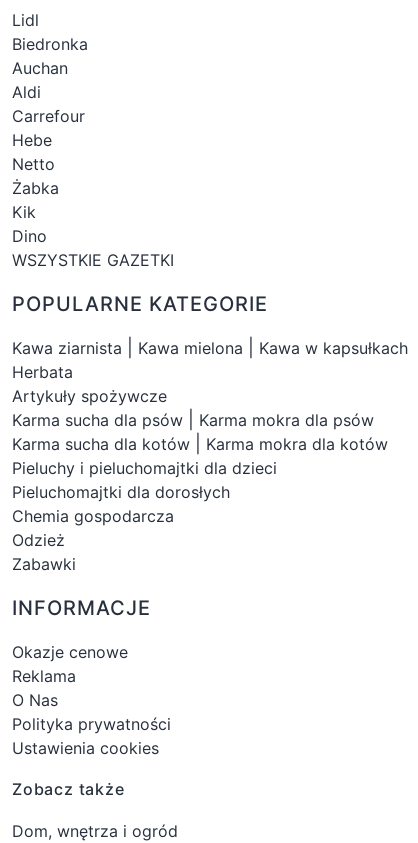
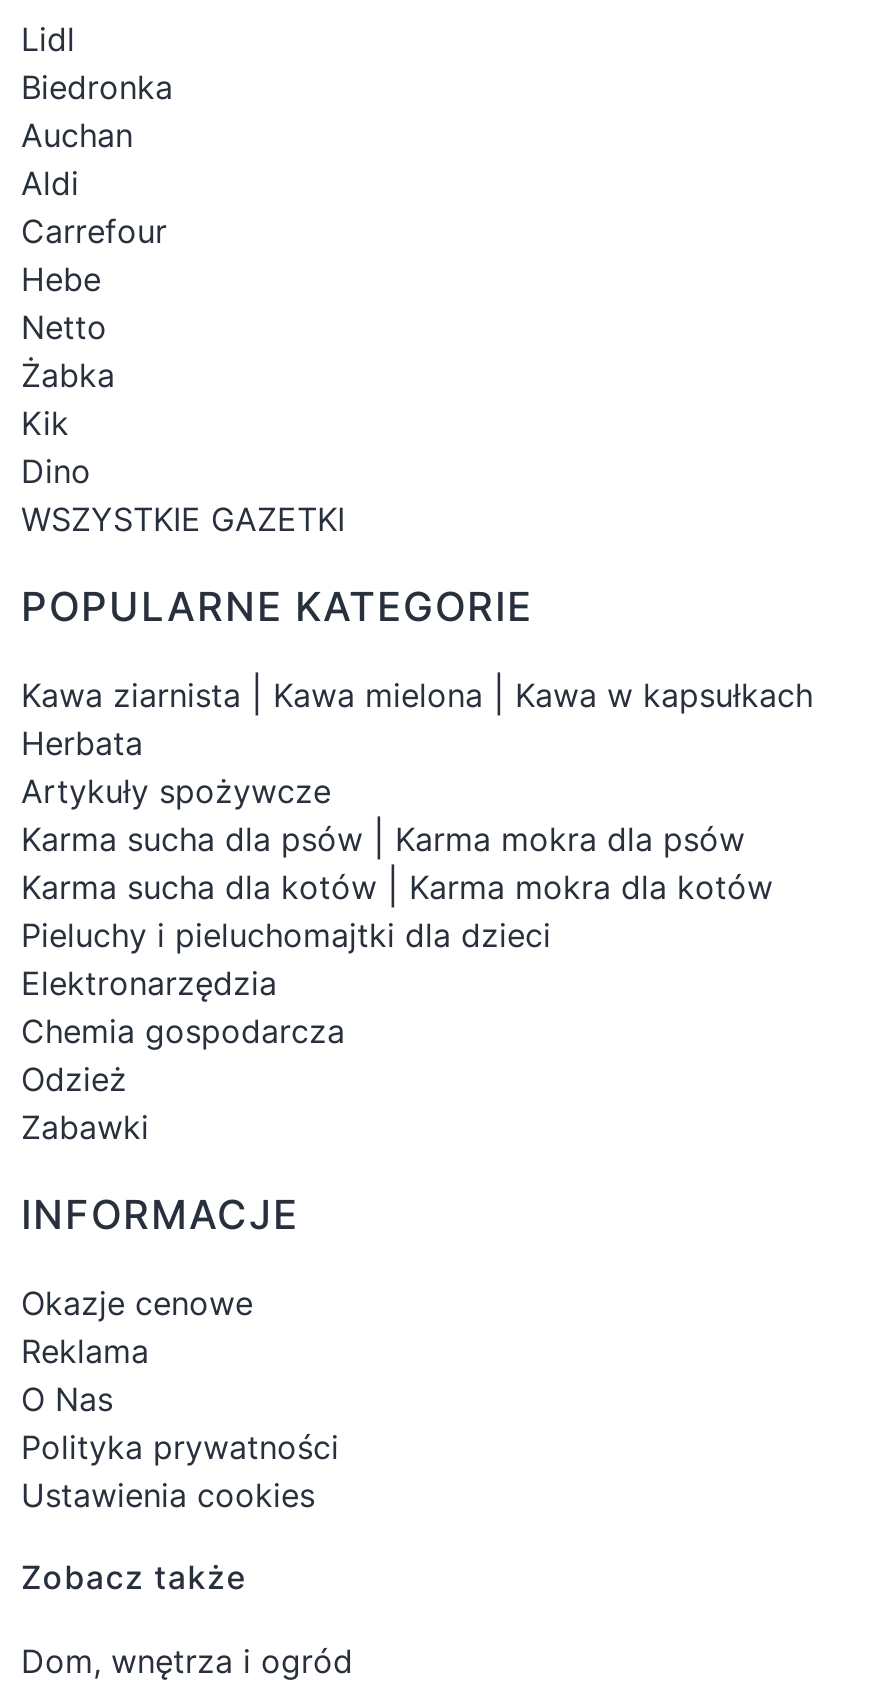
- Pieluchomajtki dla dorosłych
+ Elektronarzędzia
